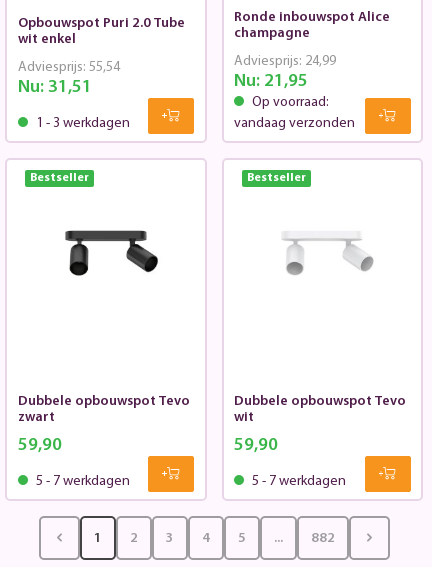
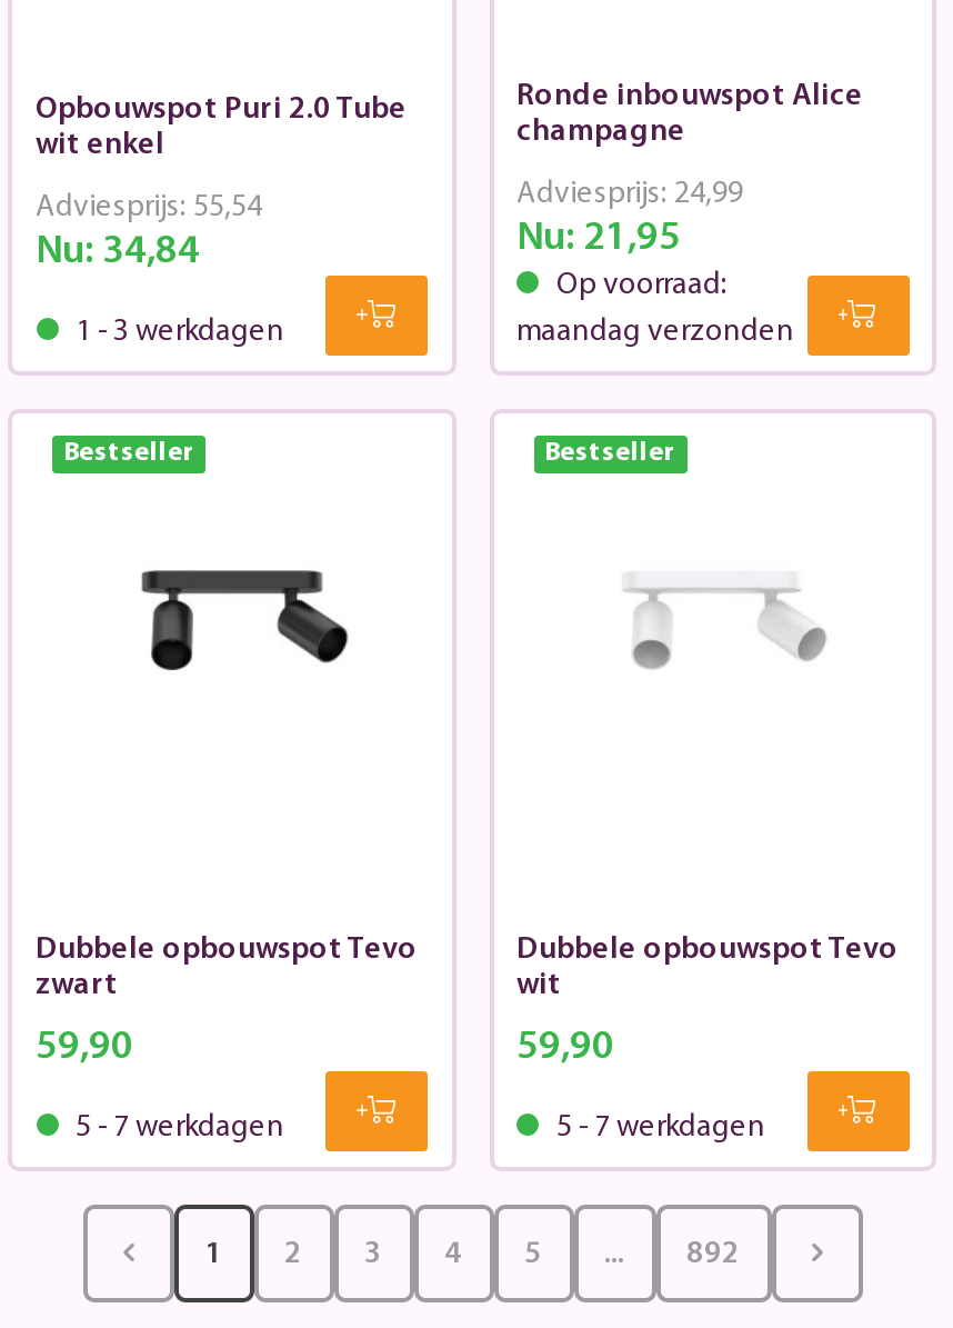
- Nu: 31,51
+ Nu: 34,84

- vandaag verzonden
+ maandag verzonden

- 882
+ 892
